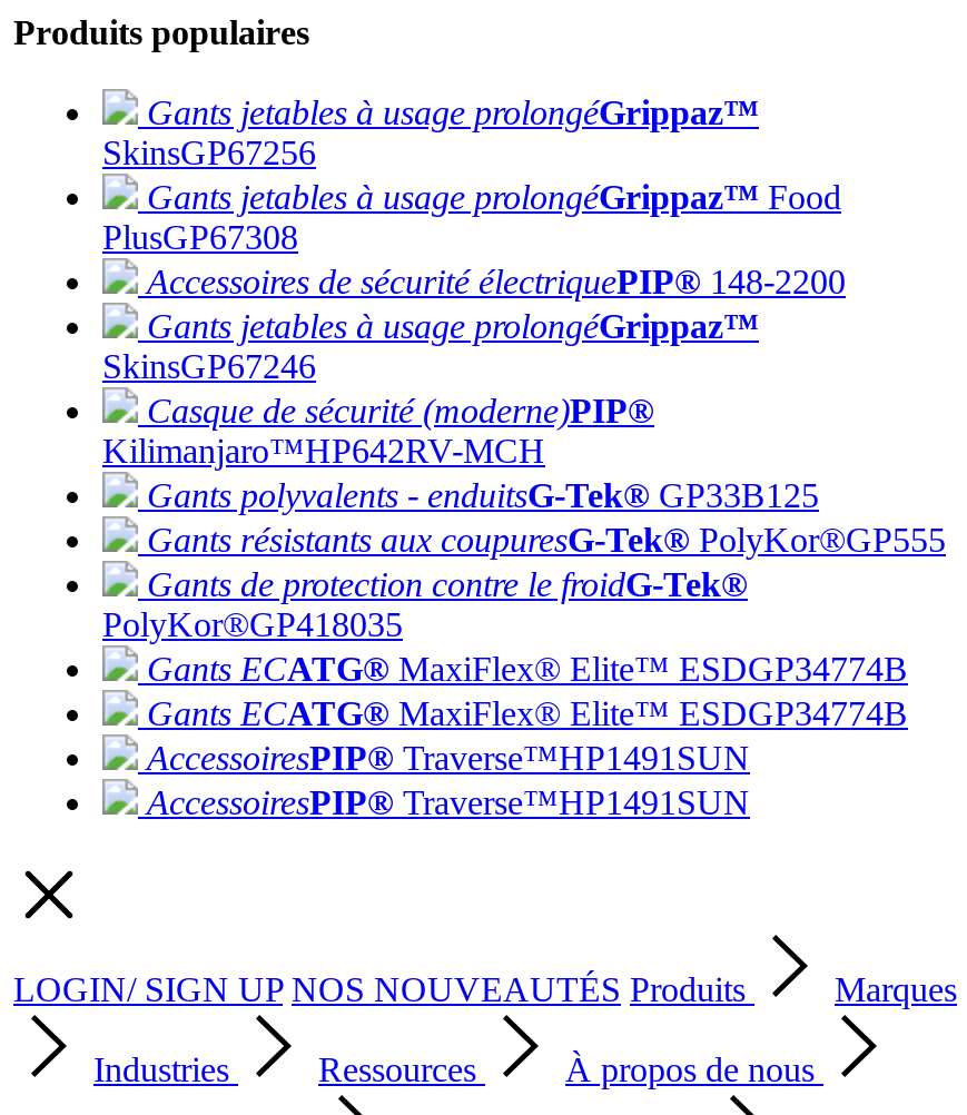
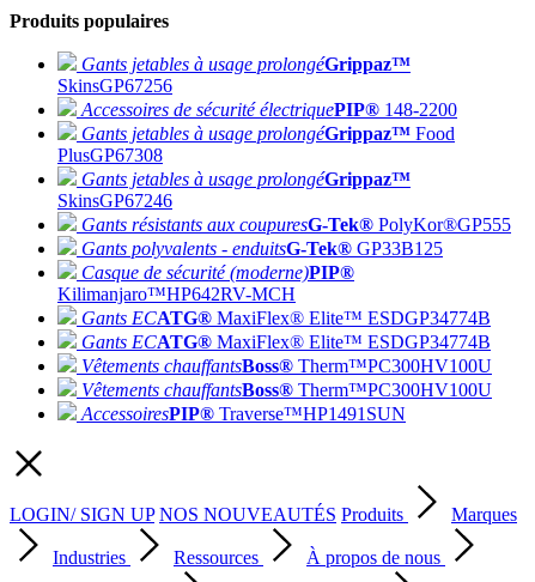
moved down: Gants jetables à usage prolongéGrippaz™ Food | PlusGP67308

moved up: Accessoires de sécurité électriquePIP® 148-2200

moved down: Casque de sécurité (moderne)PIP® | Kilimanjaro™HP642RV-MCH

moved up: Gants résistants aux coupuresG-Tek® PolyKor®GP555 | Gants polyvalents - enduitsG-Tek® GP33B125

- Gants de protection contre le froidG-Tek®
- PolyKor®GP418035

moved up: Gants ECATG® MaxiFlex® Elite™ ESDGP34774B | Gants ECATG® MaxiFlex® Elite™ ESDGP34774B

- AccessoiresPIP® Traverse™HP1491SUN
+ Vêtements chauffantsBoss® Therm™PC300HV100U
+ Vêtements chauffantsBoss® Therm™PC300HV100U
